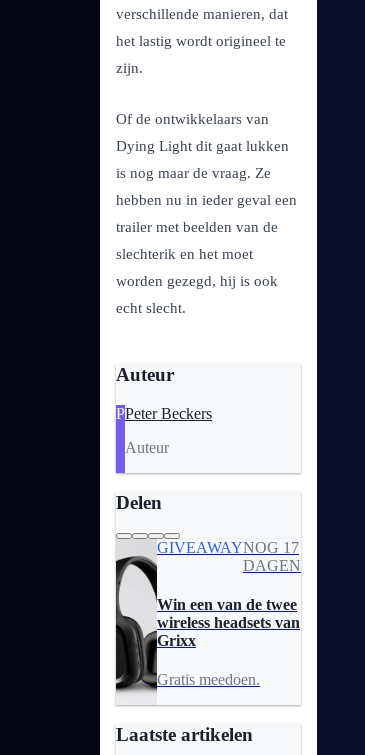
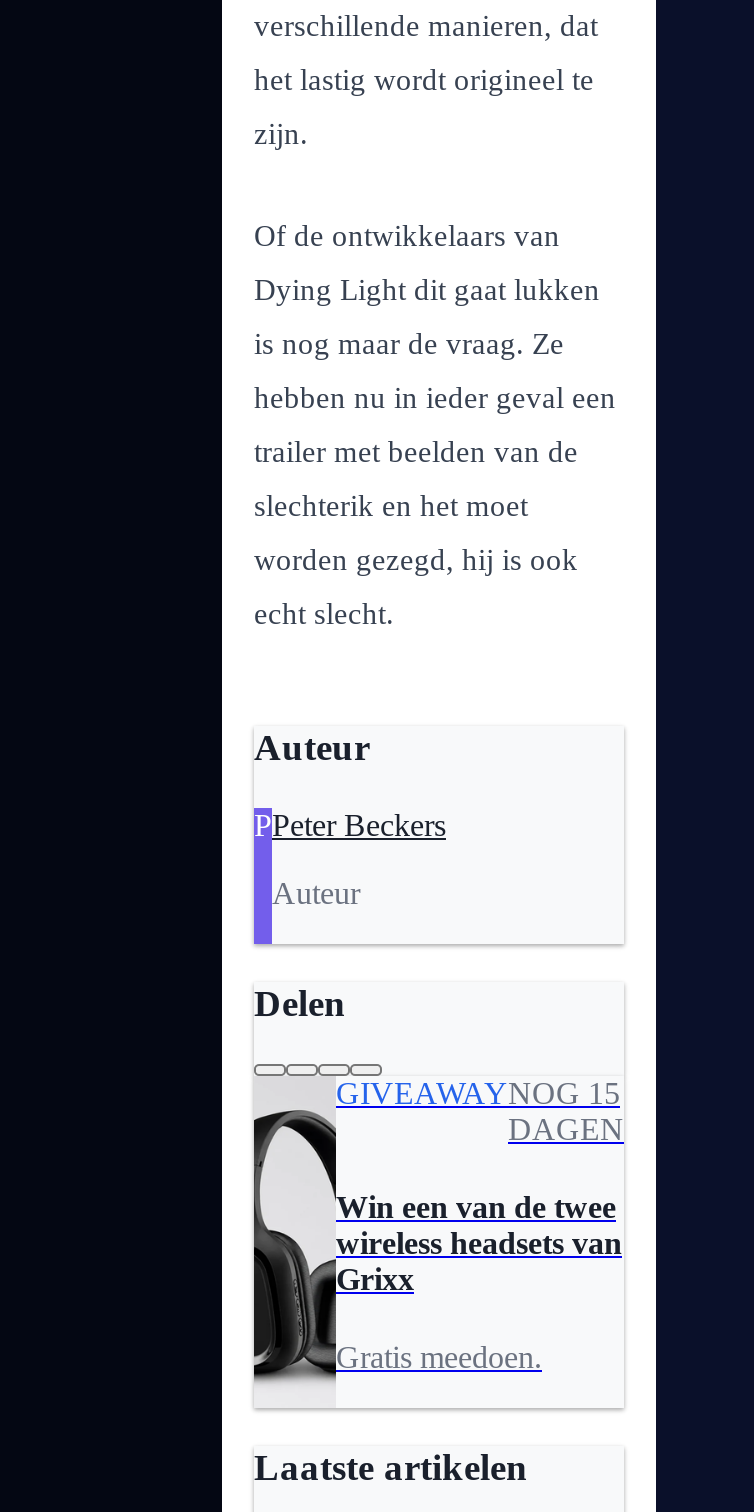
- GIVEAWAYNOG 17
+ GIVEAWAYNOG 15
